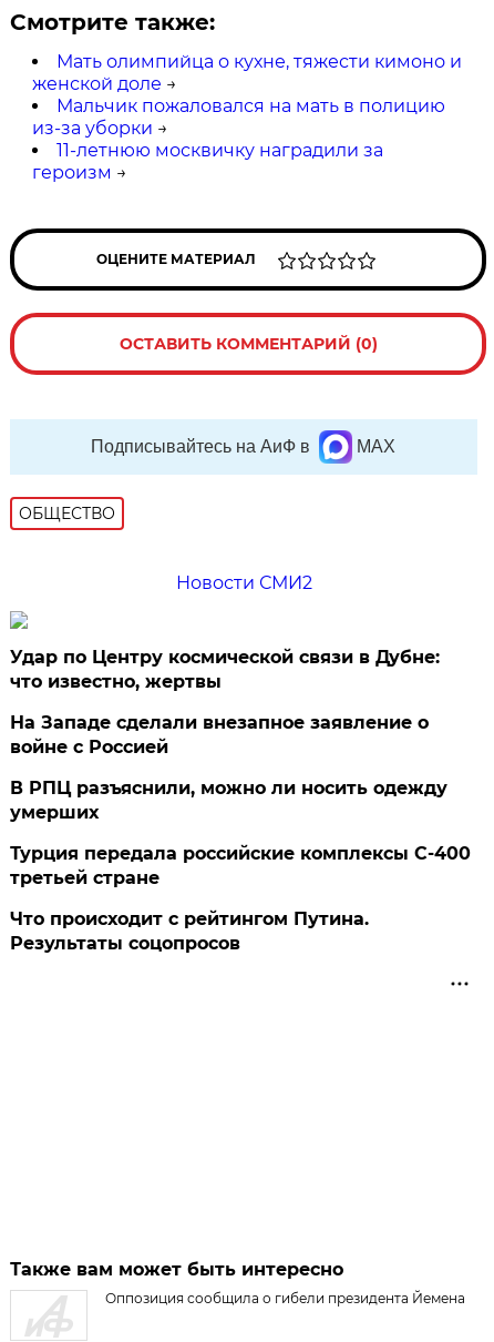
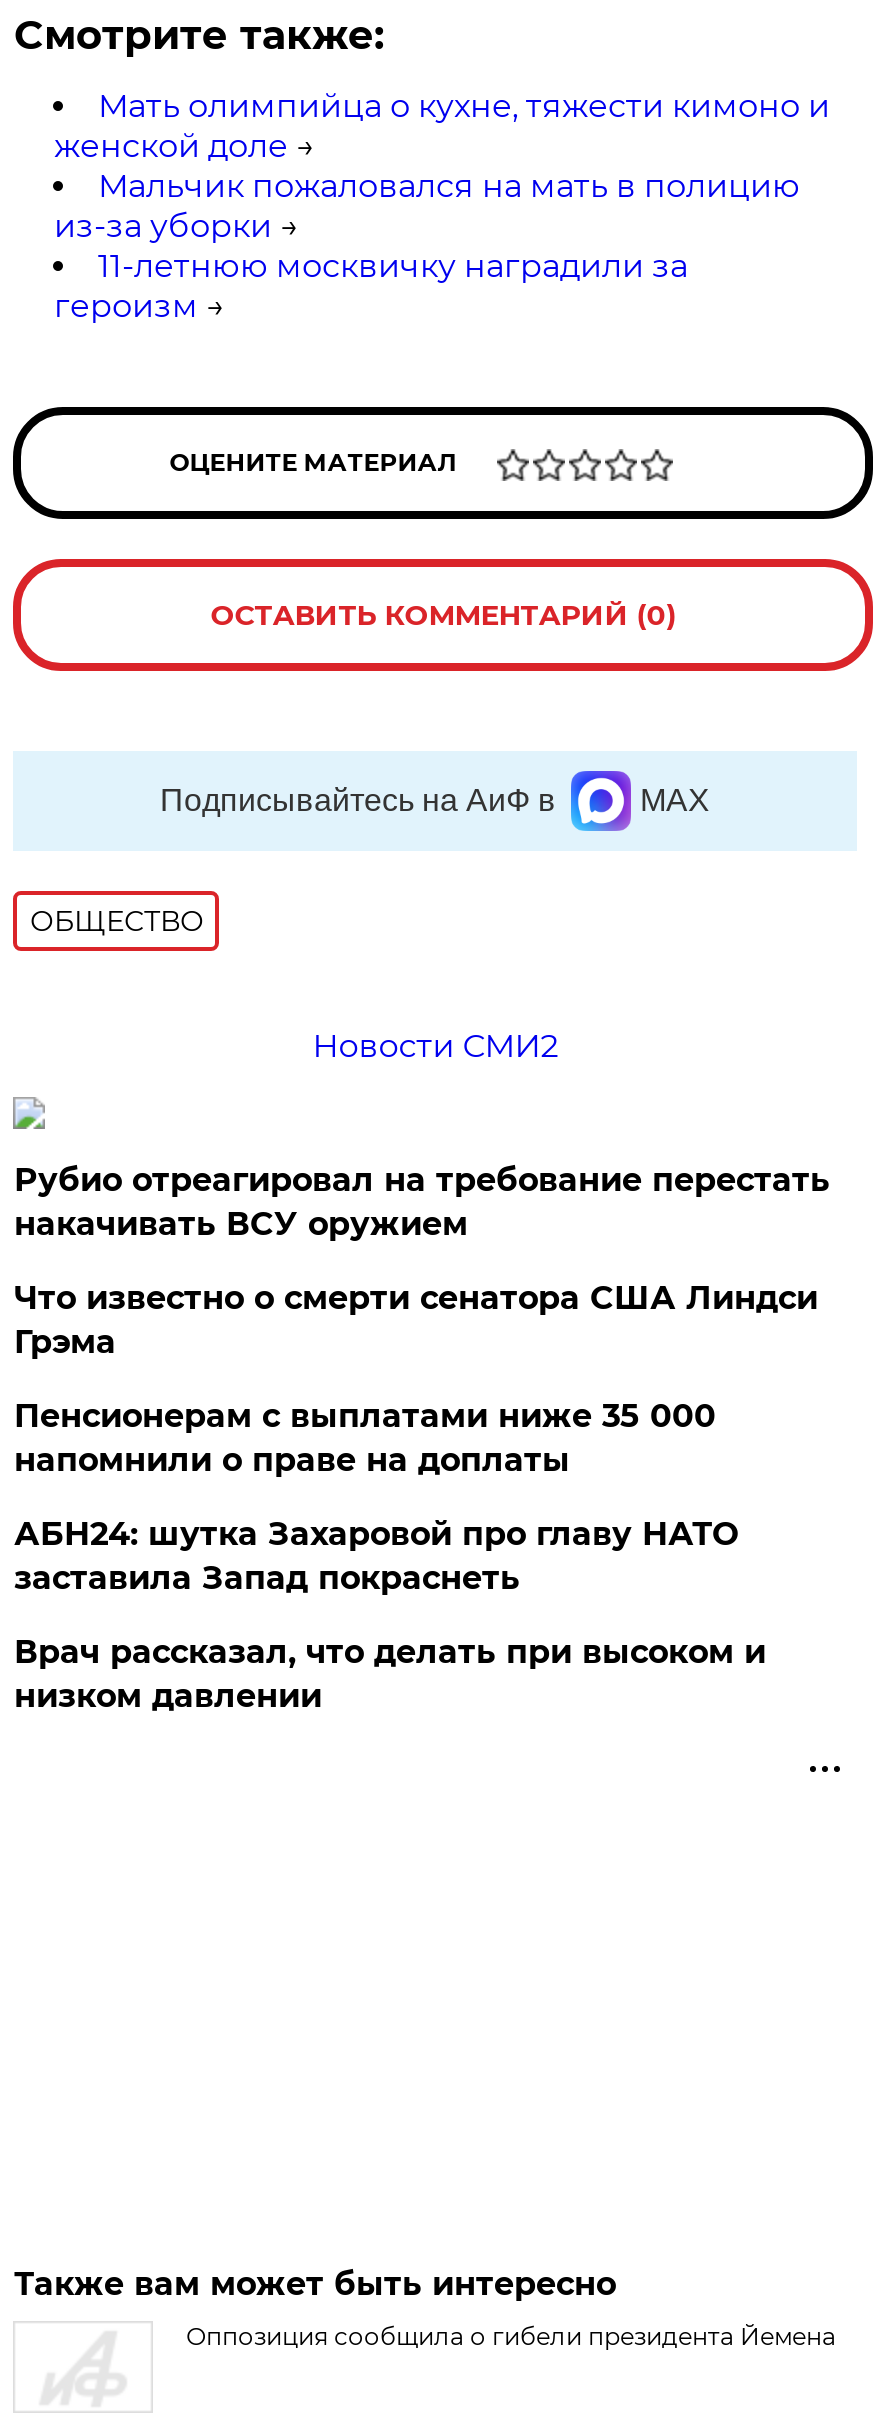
- Удар по Центру космической связи в Дубне:
- что известно, жертвы
+ Рубио отреагировал на требование перестать
+ накачивать ВСУ оружием

- На Западе сделали внезапное заявление о
- войне с Россией
+ Что известно о смерти сенатора США Линдси
+ Грэма

- В РПЦ разъяснили, можно ли носить одежду
- умерших
+ Пенсионерам с выплатами ниже 35 000
+ напомнили о праве на доплаты

- Турция передала российские комплексы С-400
- третьей стране
+ АБН24: шутка Захаровой про главу НАТО
+ заставила Запад покраснеть

- Что происходит с рейтингом Путина.
- Результаты соцопросов
+ Врач рассказал, что делать при высоком и
+ низком давлении
